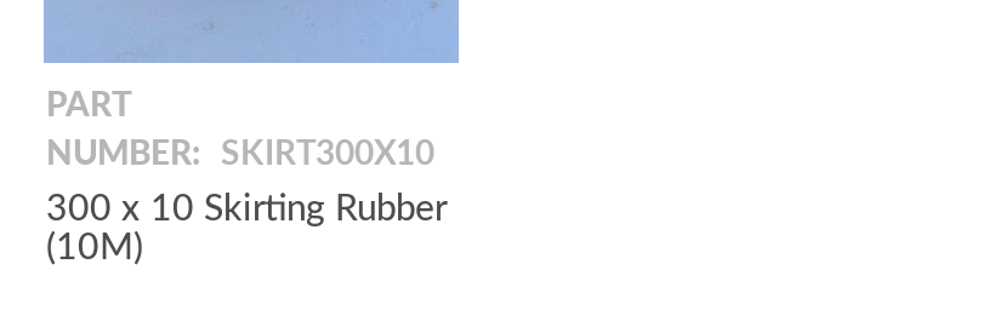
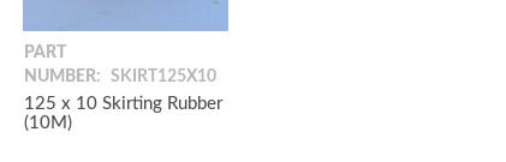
- NUMBER: SKIRT300X10
+ NUMBER: SKIRT125X10

- 300 x 10 Skirting Rubber
+ 125 x 10 Skirting Rubber
